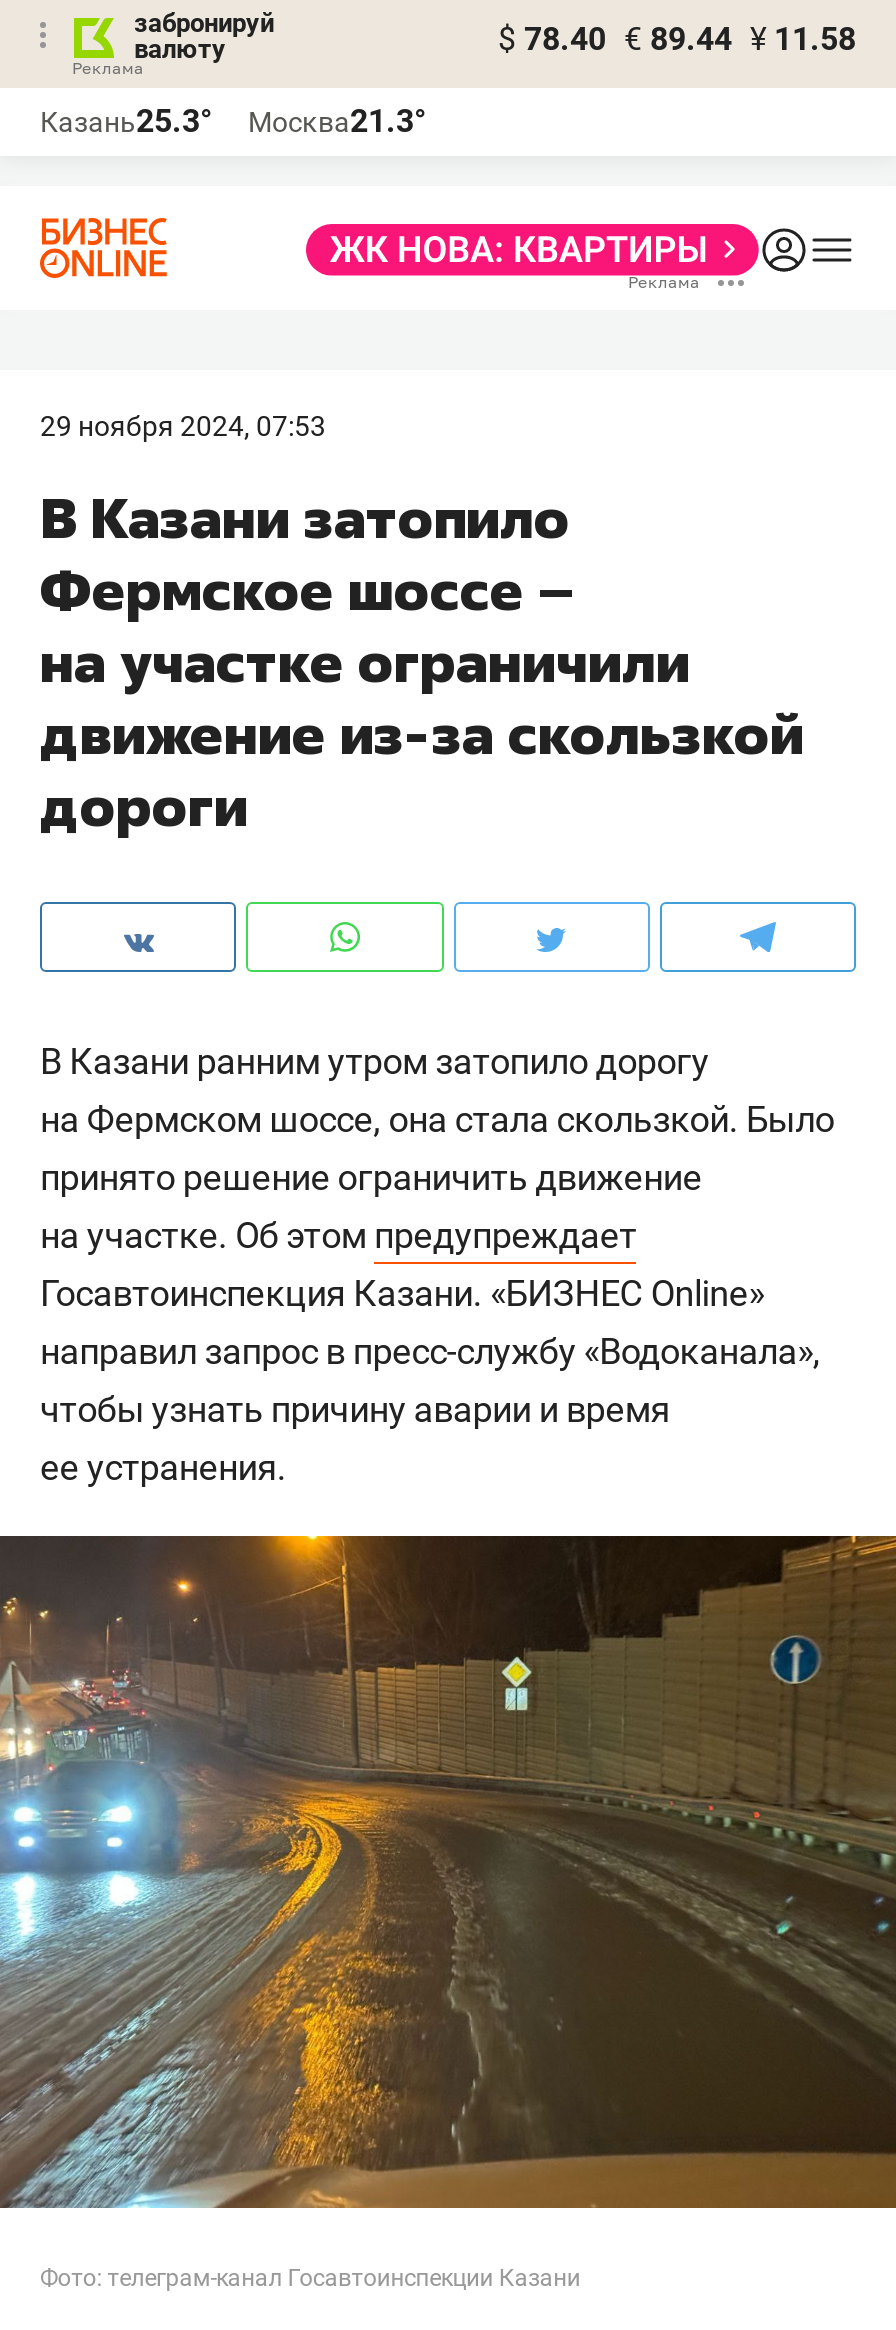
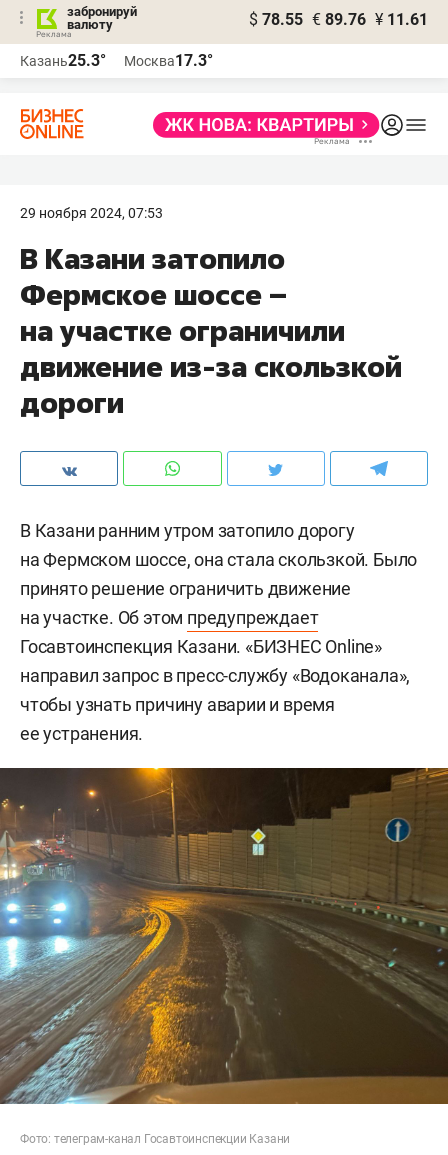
- $ 78.40 € 89.44 ¥ 11.58
+ $ 78.55 € 89.76 ¥ 11.61

- Казань25.3° Москва21.3°
+ Казань25.3° Москва17.3°
